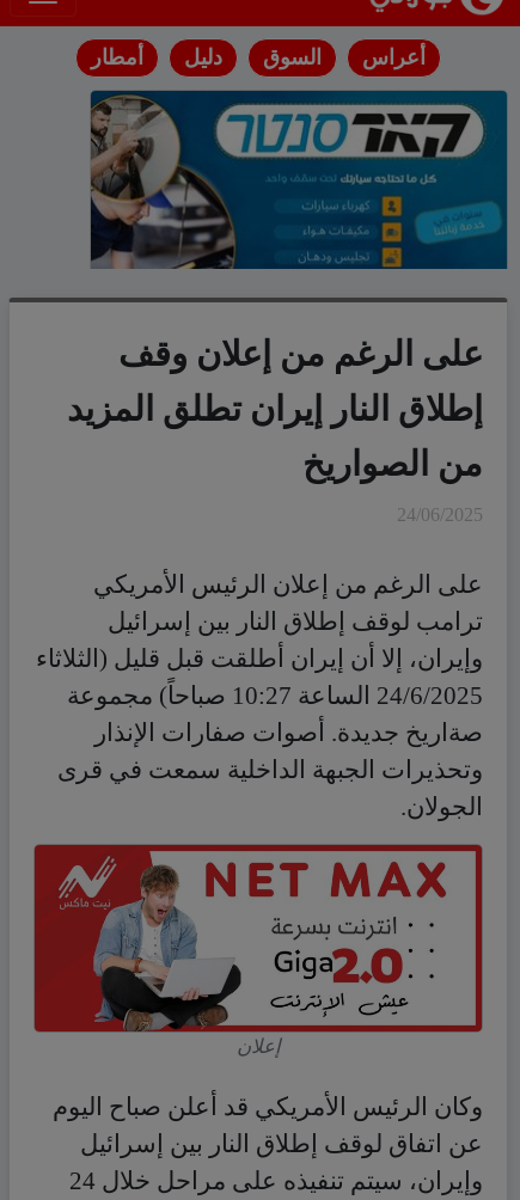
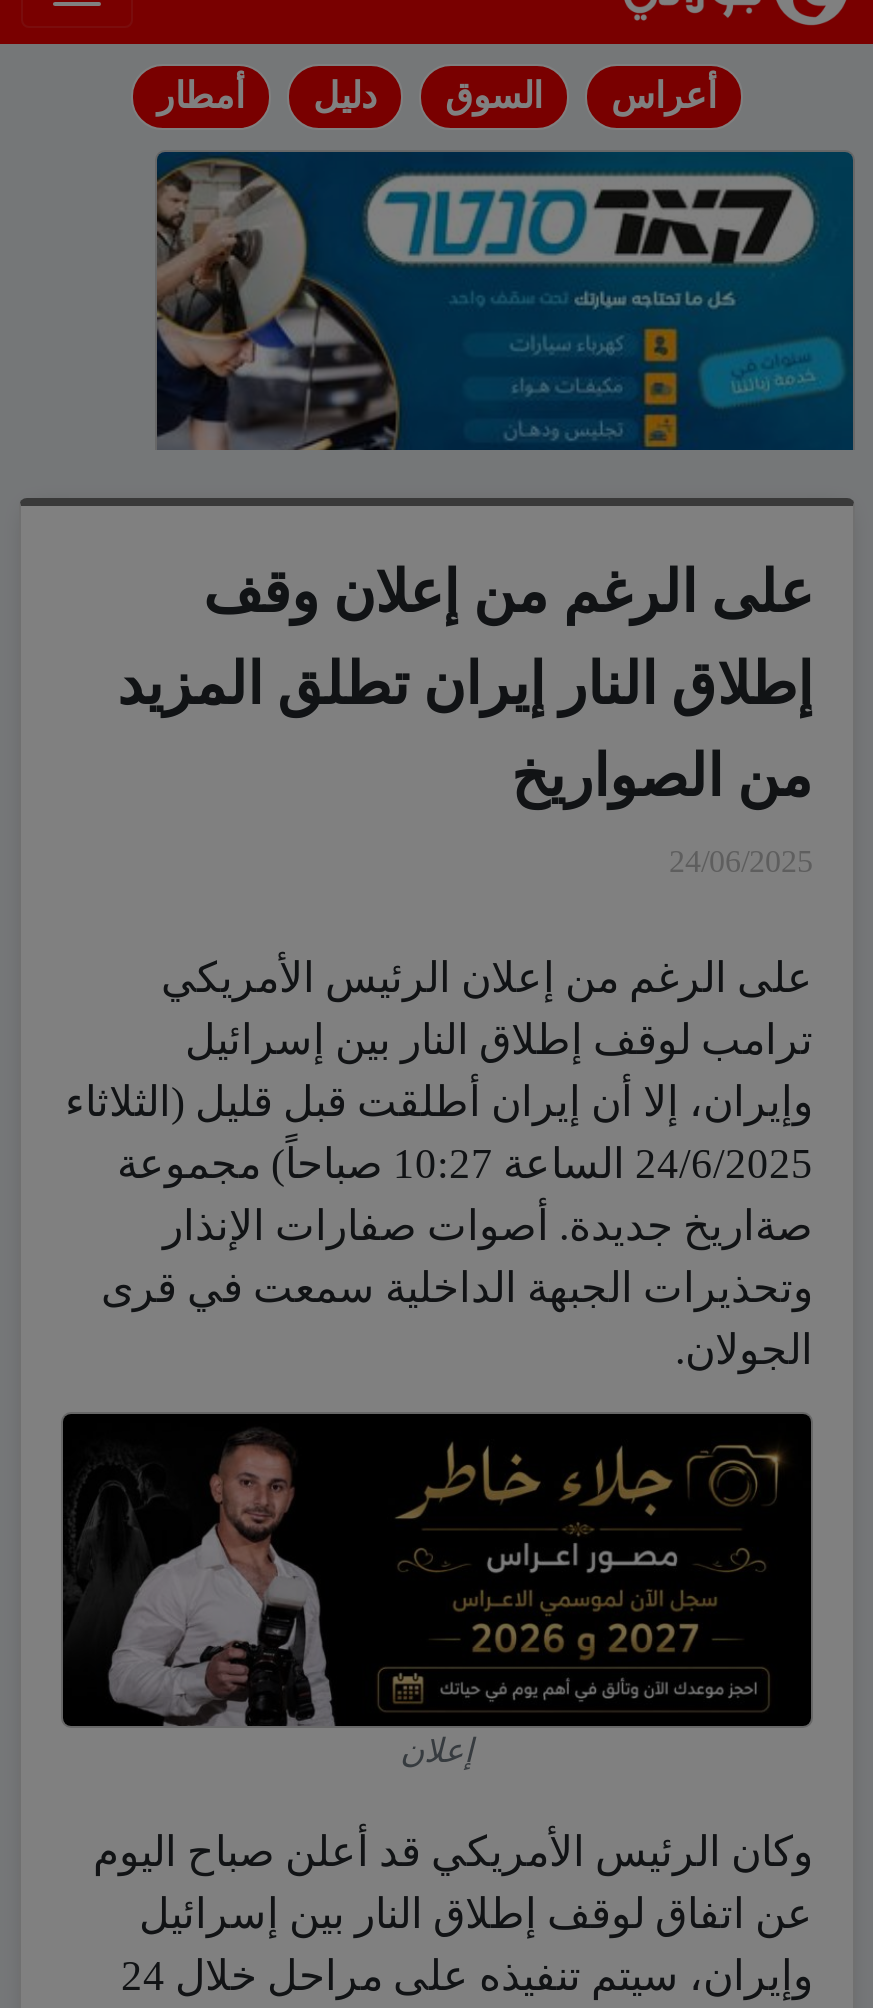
- [image]
+ [image]
